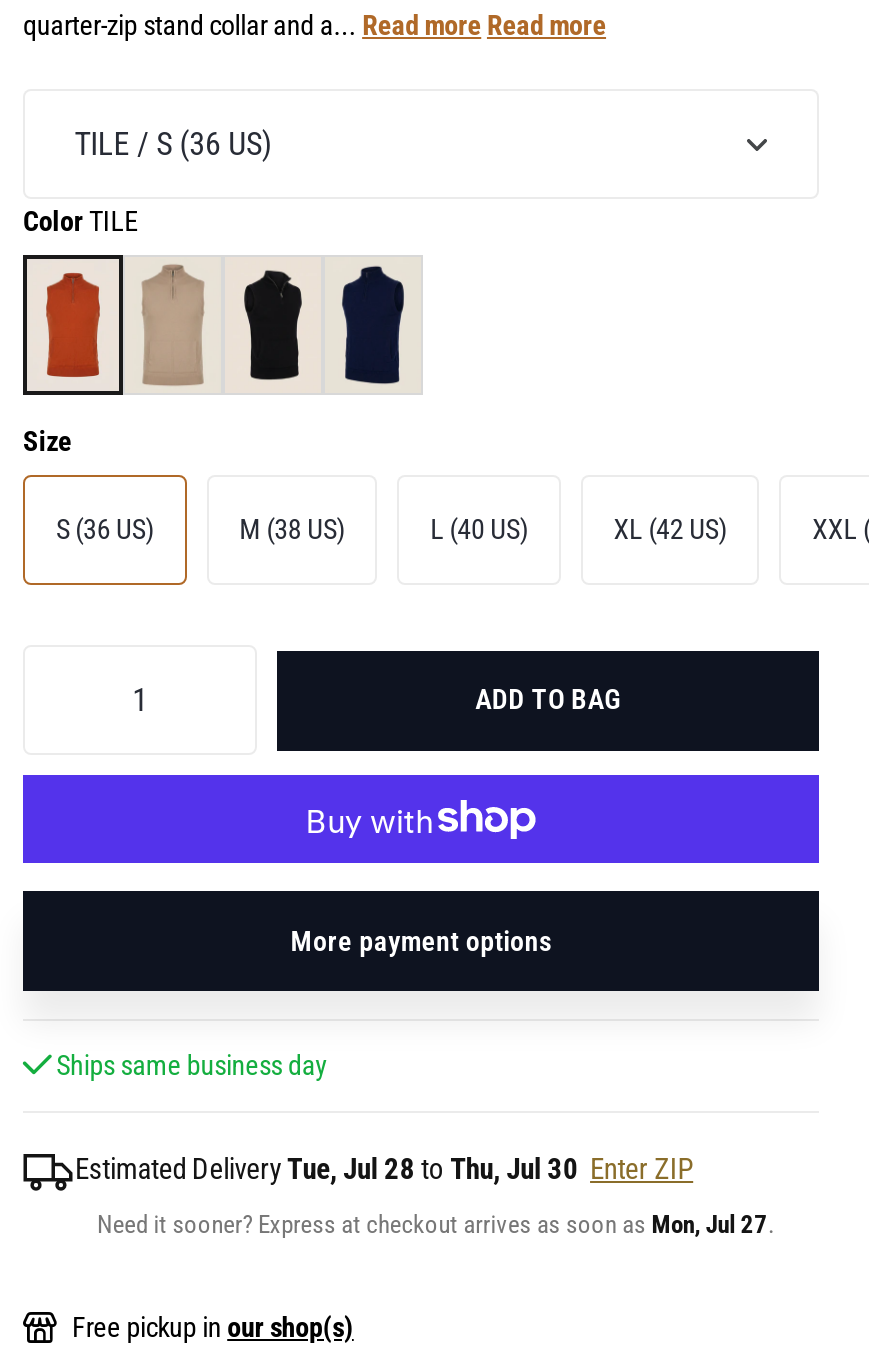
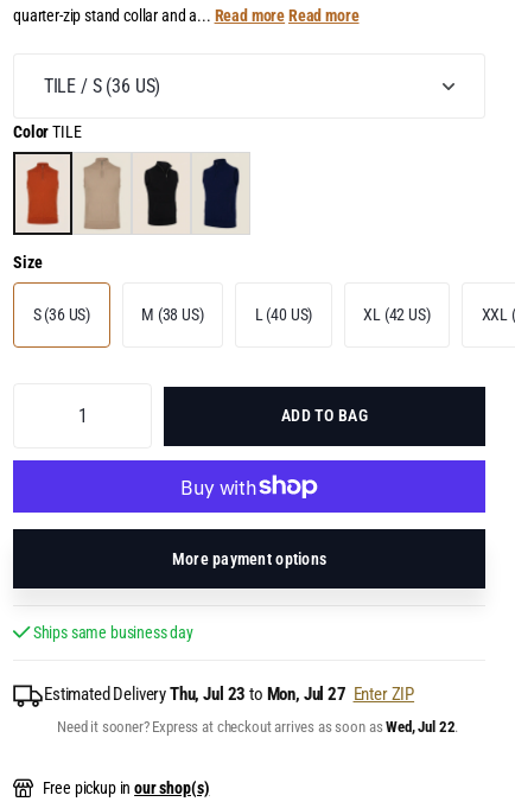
- Estimated Delivery Tue, Jul 28 to Thu, Jul 30 Enter ZIP
+ Estimated Delivery Thu, Jul 23 to Mon, Jul 27 Enter ZIP

- Need it sooner? Express at checkout arrives as soon as Mon, Jul 27.
+ Need it sooner? Express at checkout arrives as soon as Wed, Jul 22.
